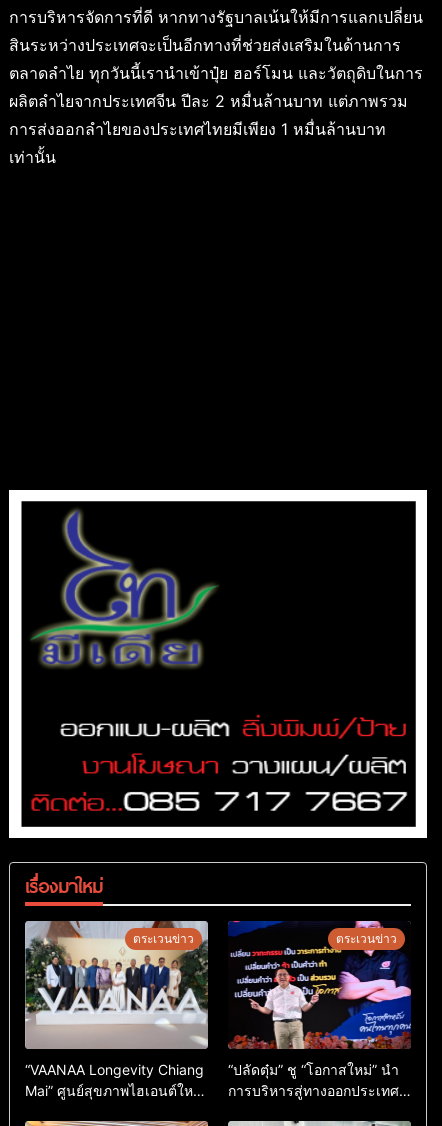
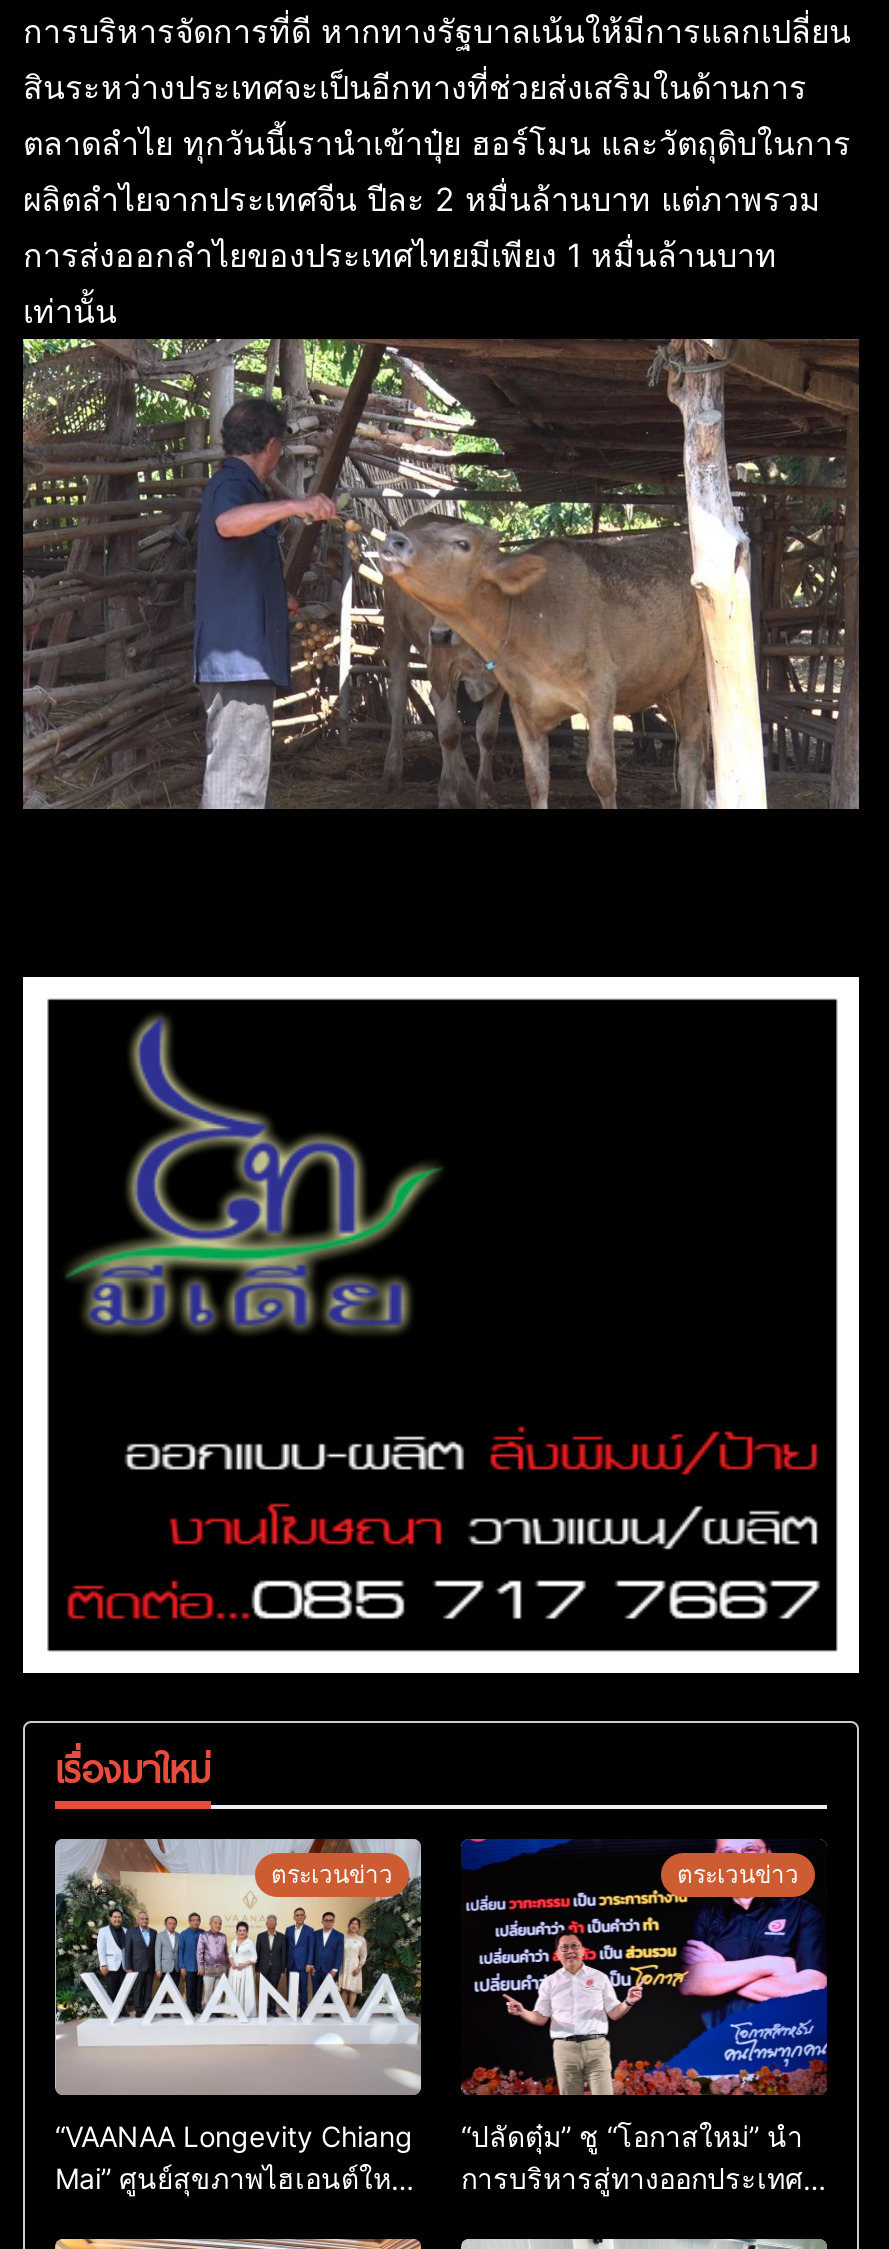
+ [image]
